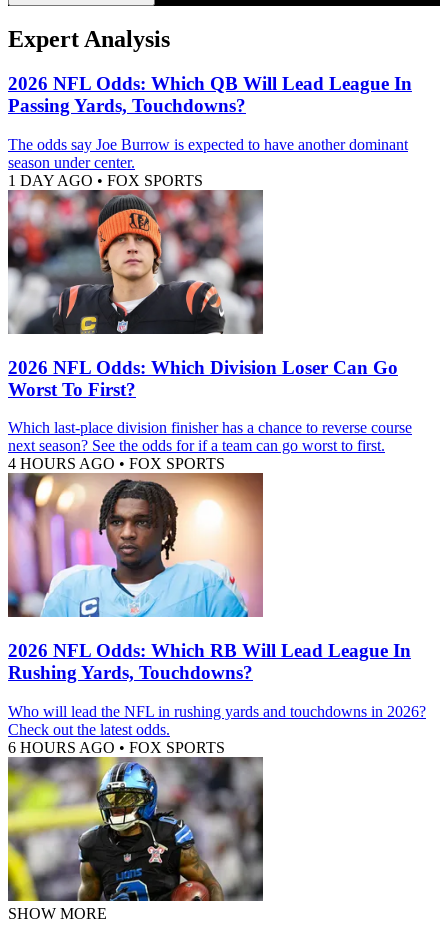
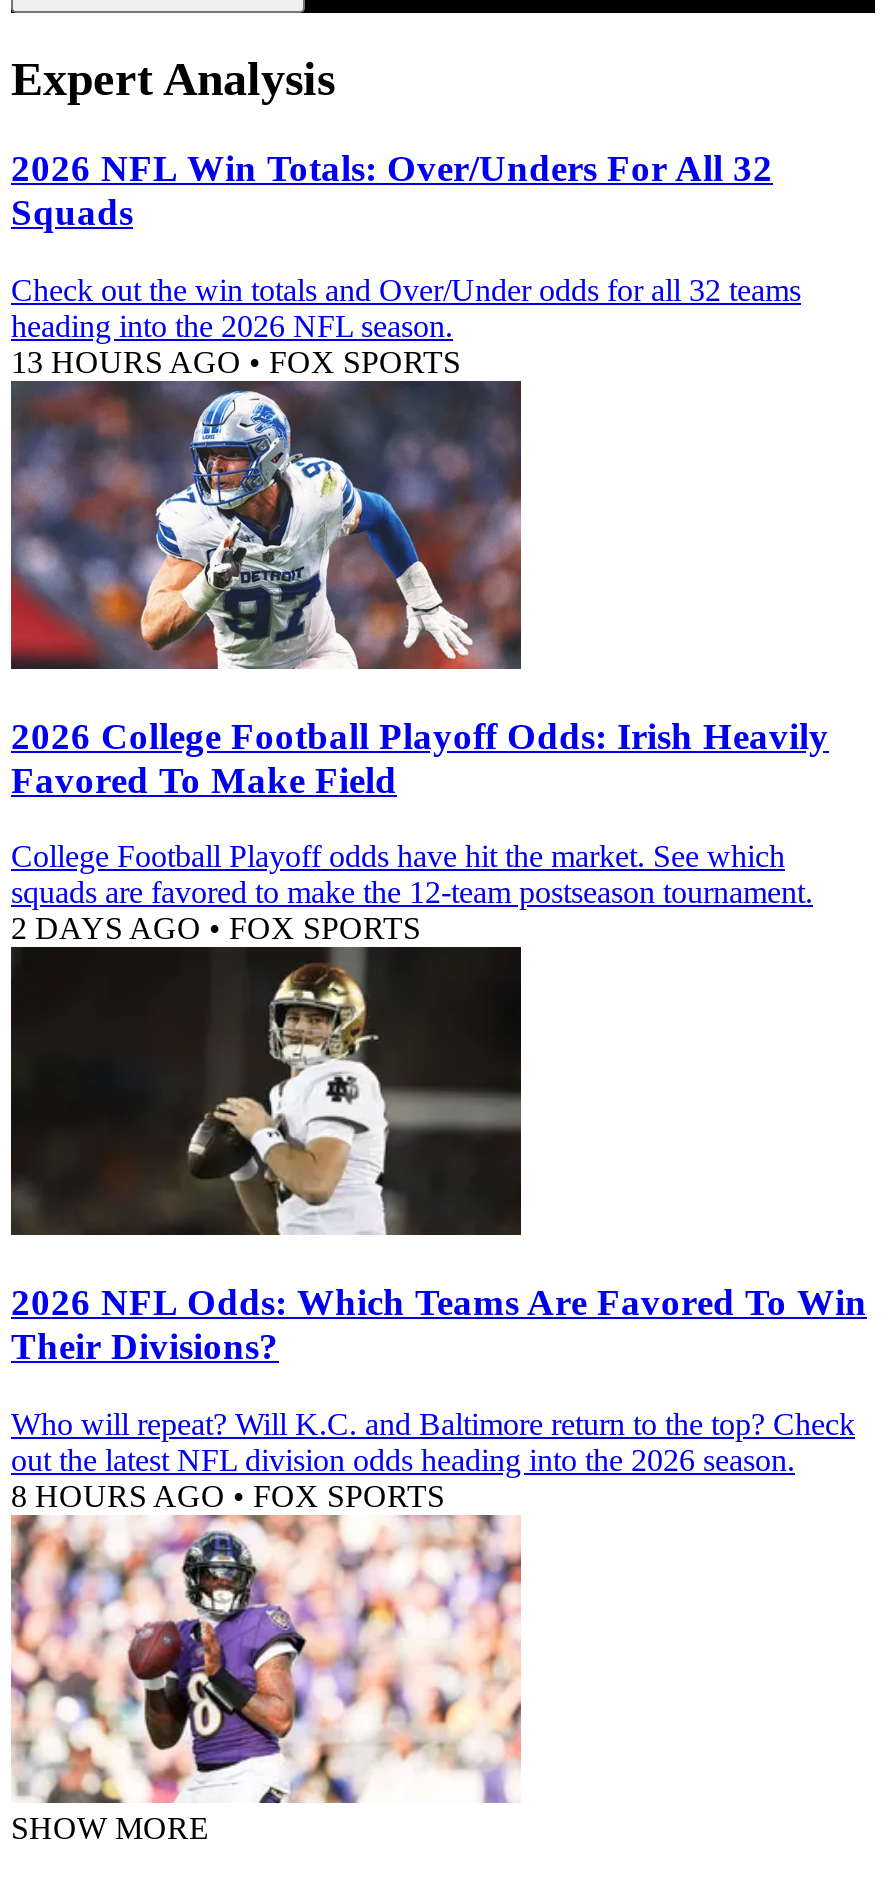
- 2026 NFL Odds: Which QB Will Lead League In
- Passing Yards, Touchdowns?
+ 2026 NFL Win Totals: Over/Unders For All 32
+ Squads

- The odds say Joe Burrow is expected to have another dominant
- season under center.
- 1 DAY AGO • FOX SPORTS
+ Check out the win totals and Over/Under odds for all 32 teams
+ heading into the 2026 NFL season.
+ 13 HOURS AGO • FOX SPORTS

- [image]
- 2026 NFL Odds: Which Division Loser Can Go
- Worst To First?
+ [image]
+ 2026 College Football Playoff Odds: Irish Heavily
+ Favored To Make Field

- [image]
- Which last-place division finisher has a chance to reverse course
- next season? See the odds for if a team can go worst to first.
- 4 HOURS AGO • FOX SPORTS
+ [image]
+ College Football Playoff odds have hit the market. See which
+ squads are favored to make the 12-team postseason tournament.
+ 2 DAYS AGO • FOX SPORTS

- 2026 NFL Odds: Which RB Will Lead League In
- Rushing Yards, Touchdowns?
+ 2026 NFL Odds: Which Teams Are Favored To Win
+ Their Divisions?

- Who will lead the NFL in rushing yards and touchdowns in 2026?
- Check out the latest odds.
- 6 HOURS AGO • FOX SPORTS
+ Who will repeat? Will K.C. and Baltimore return to the top? Check
+ out the latest NFL division odds heading into the 2026 season.
+ 8 HOURS AGO • FOX SPORTS

- [image]
+ [image]
